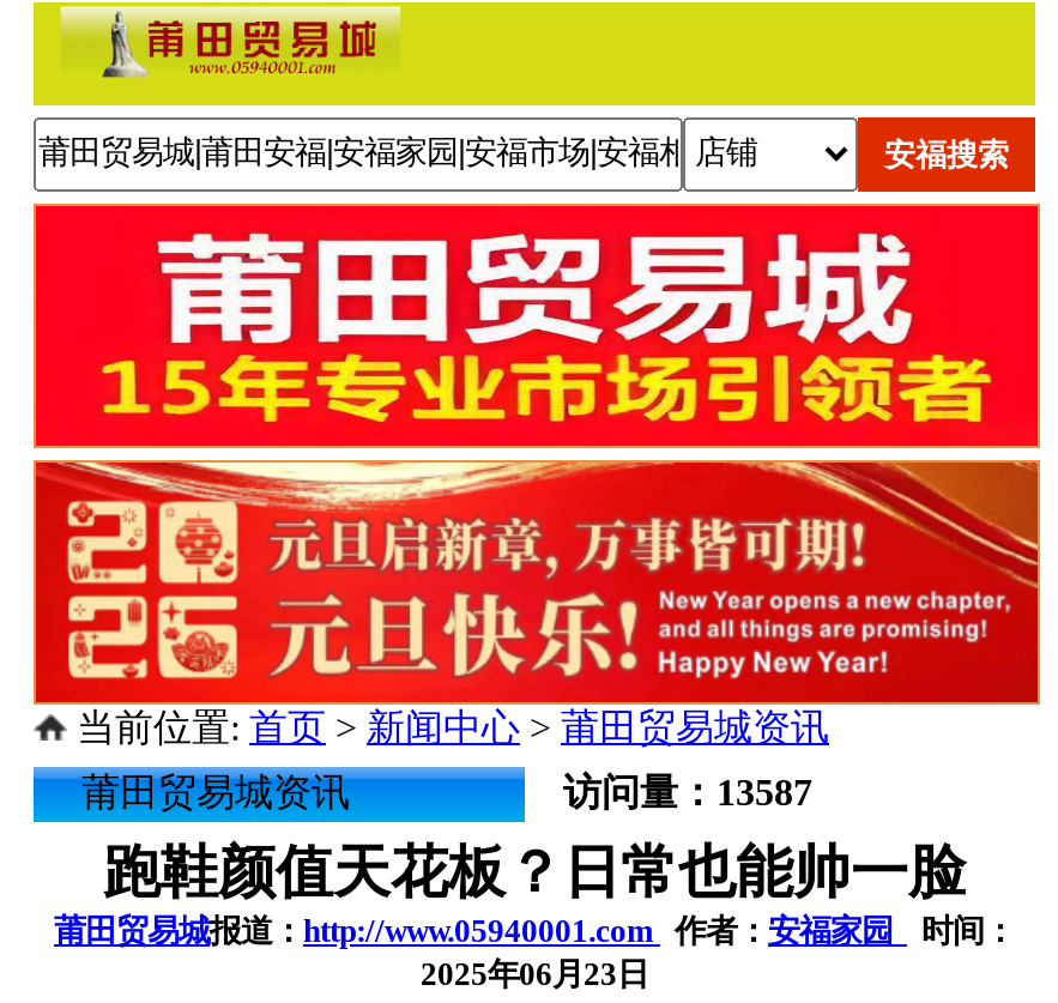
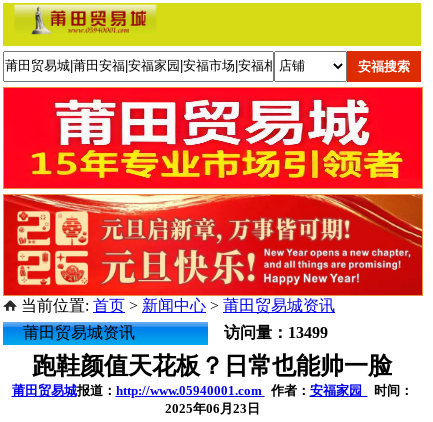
- 访问量：13587
+ 访问量：13499
